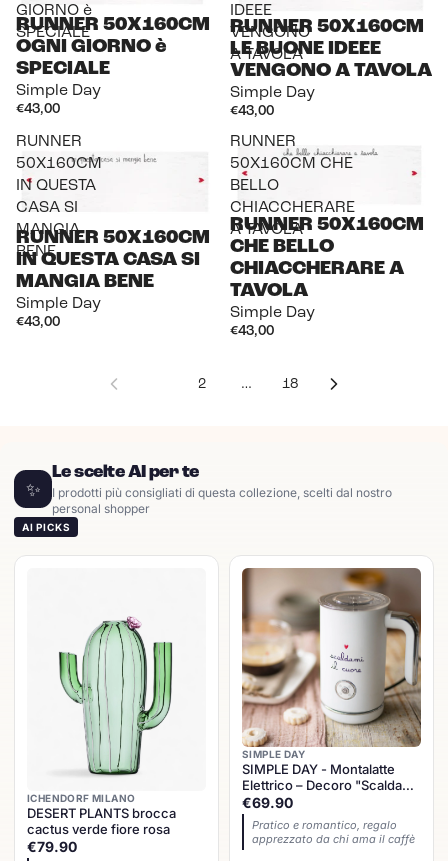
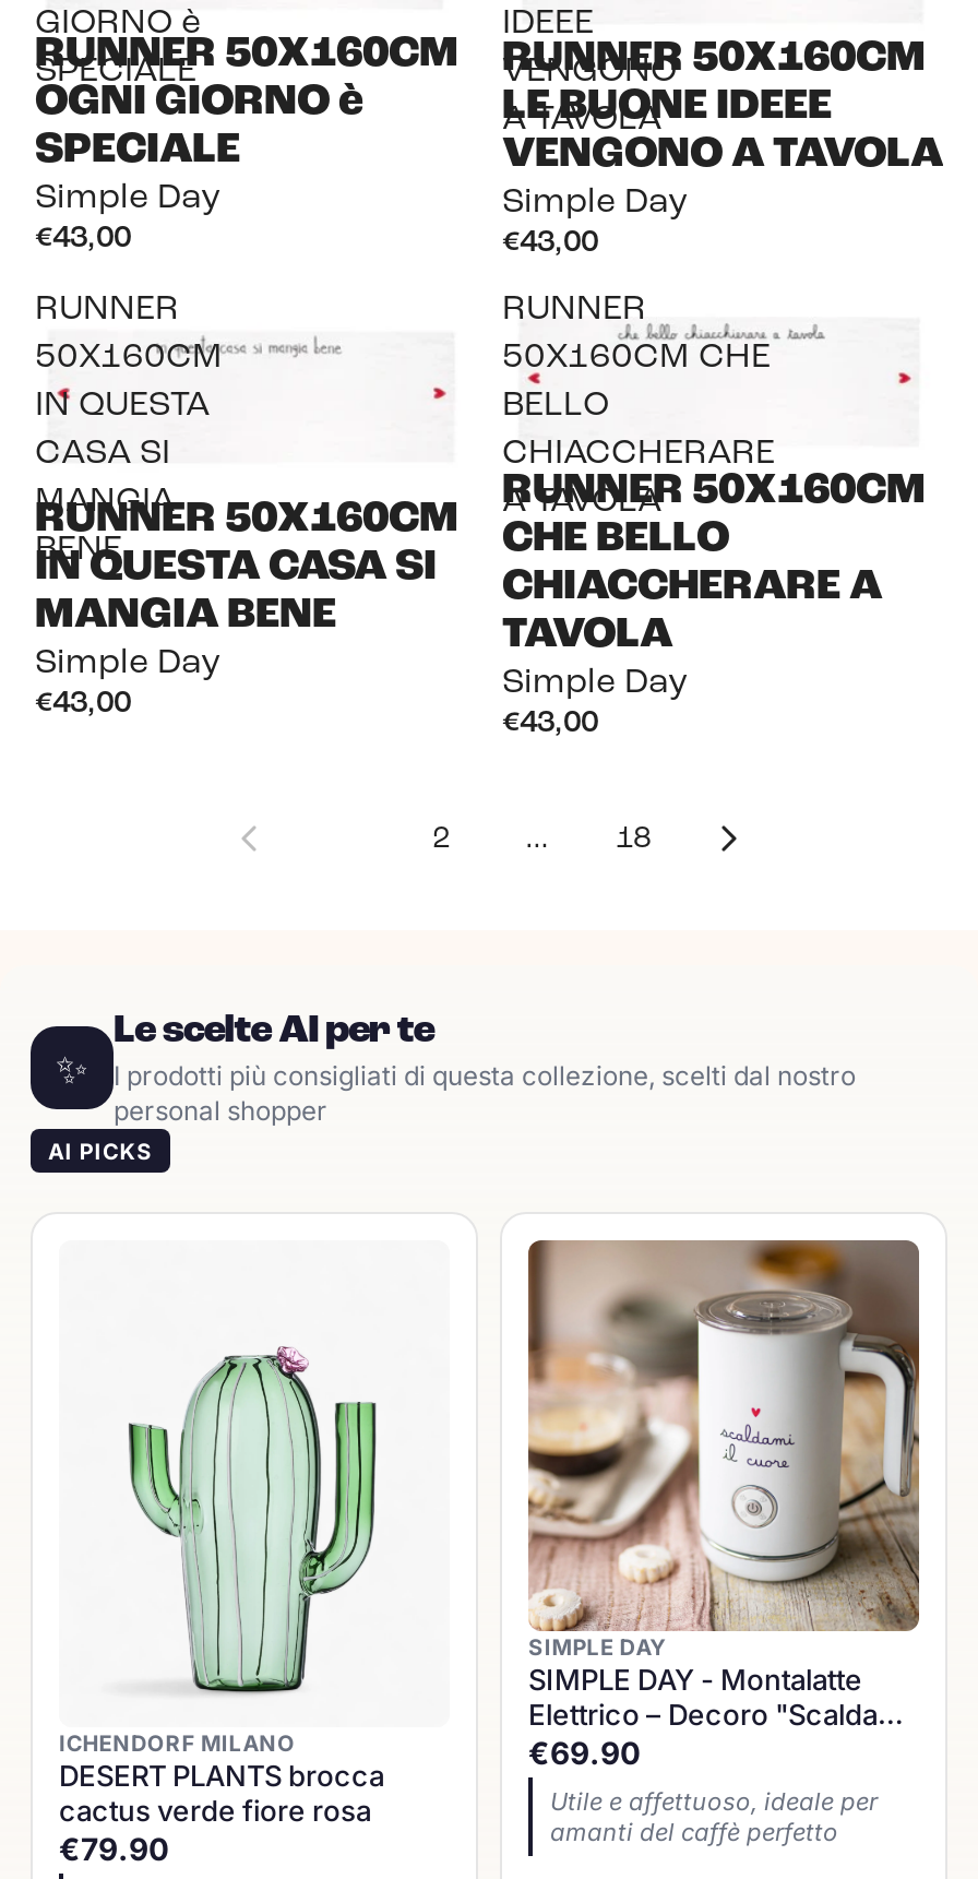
- Pratico e romantico, regalo
- apprezzato da chi ama il caffè
+ Utile e affettuoso, ideale per
+ amanti del caffè perfetto
